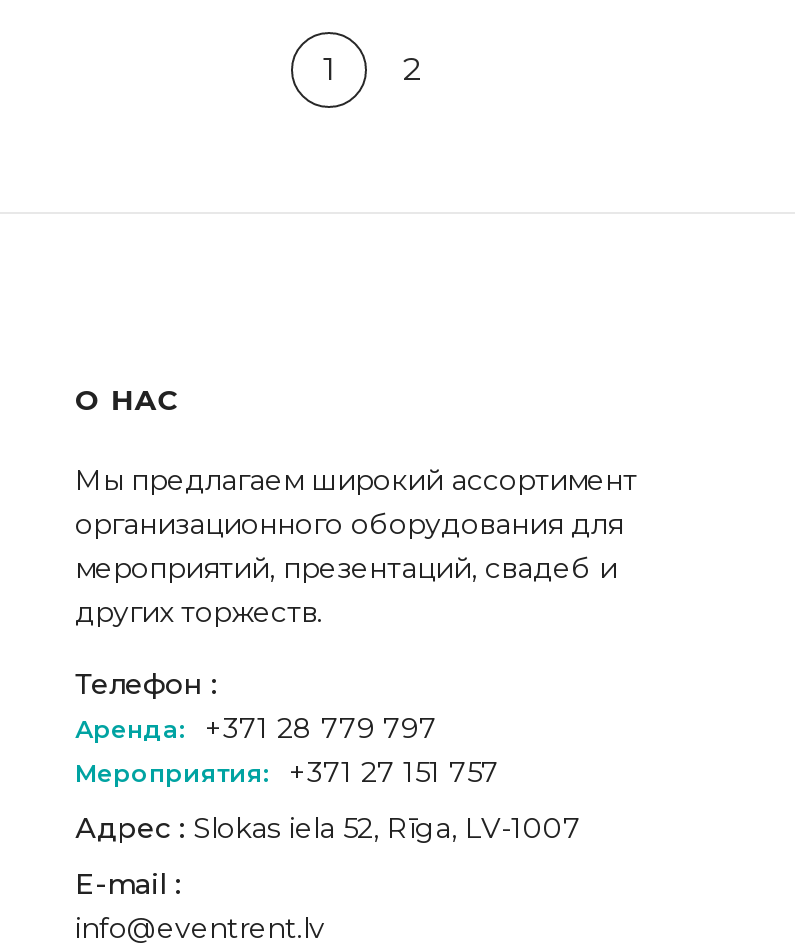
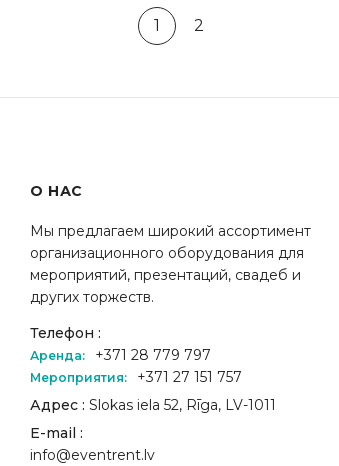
- Адрес : Slokas iela 52, Rīga, LV-1007
+ Адрес : Slokas iela 52, Rīga, LV-1011
